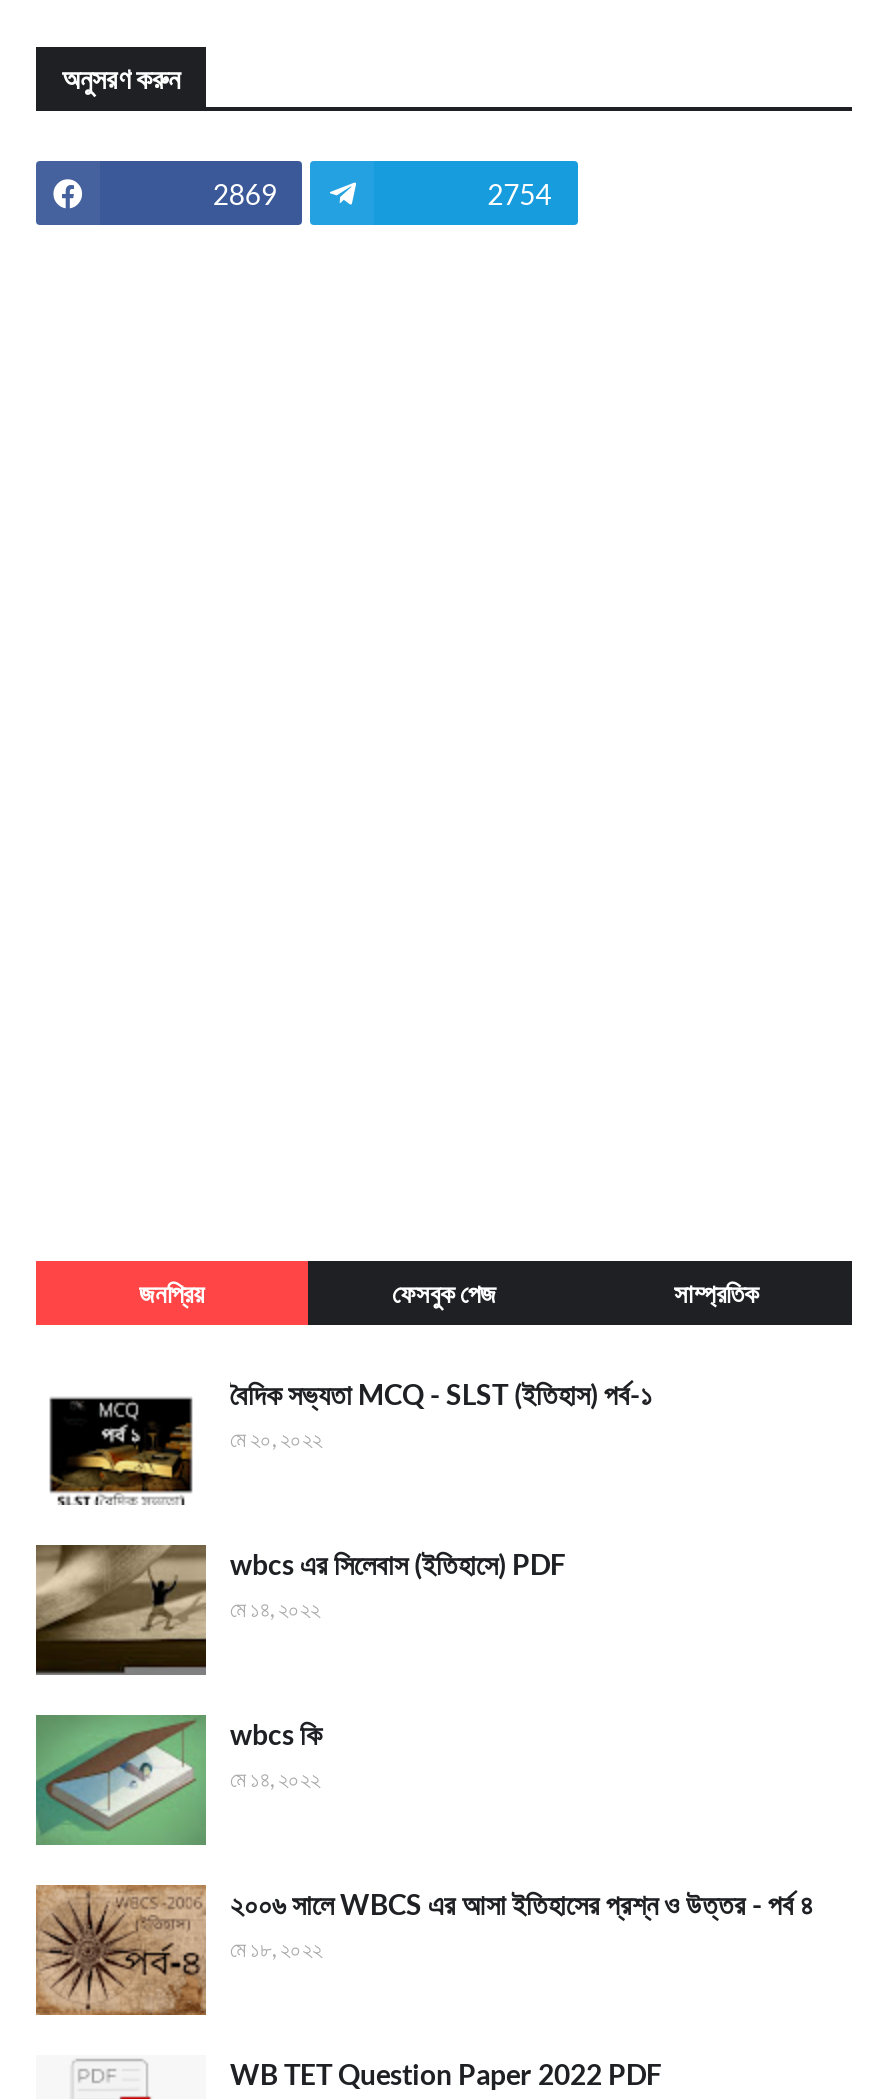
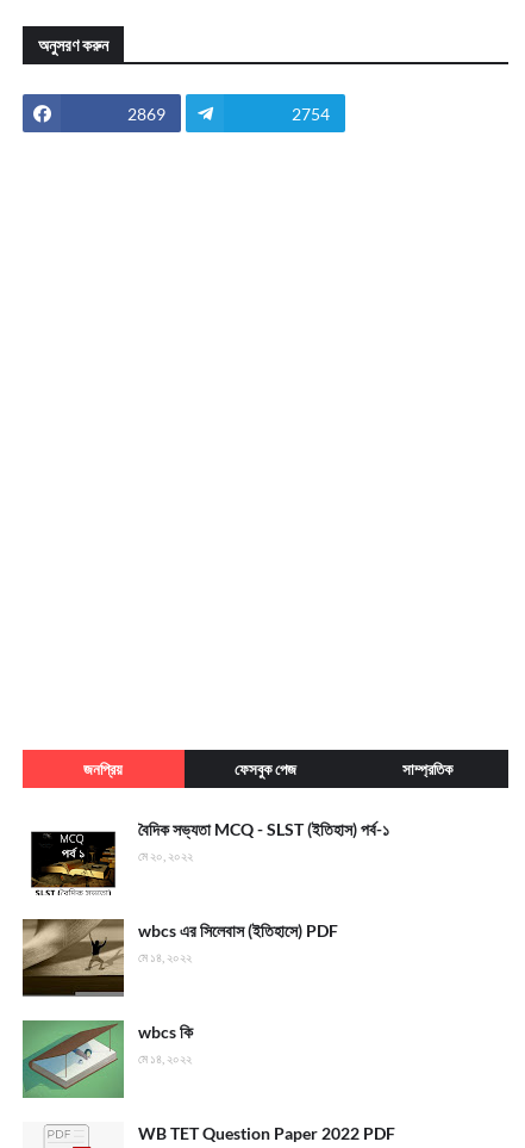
- [image]
- ২০০৬ সালে WBCS এর আসা ইতিহাসের প্রশ্ন ও উত্তর - পর্ব ৪
- মে ১৮, ২০২২
